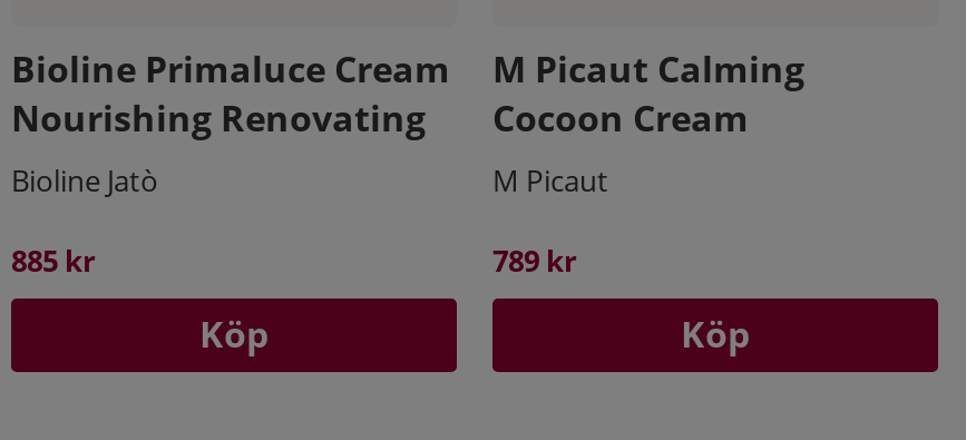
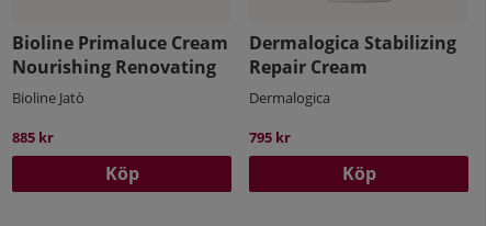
- M Picaut Calming
- Cocoon Cream
- M Picaut
+ Dermalogica Stabilizing
+ Repair Cream
+ Dermalogica

- 789 kr
+ 795 kr
